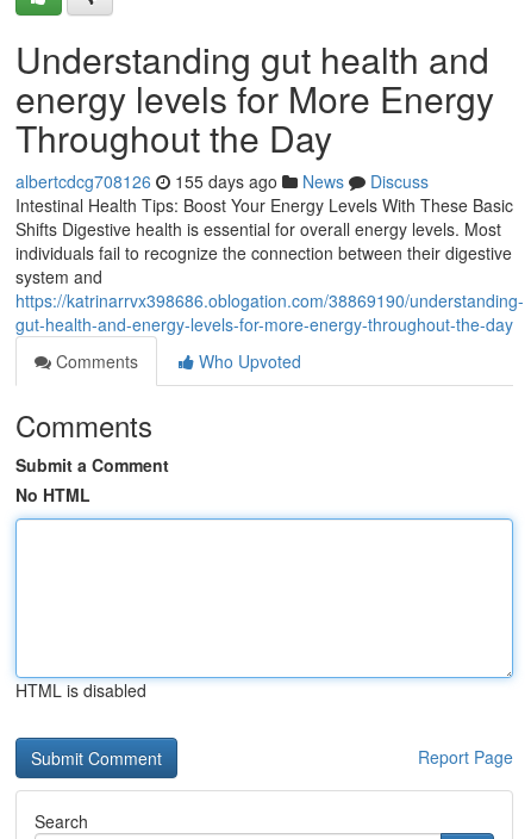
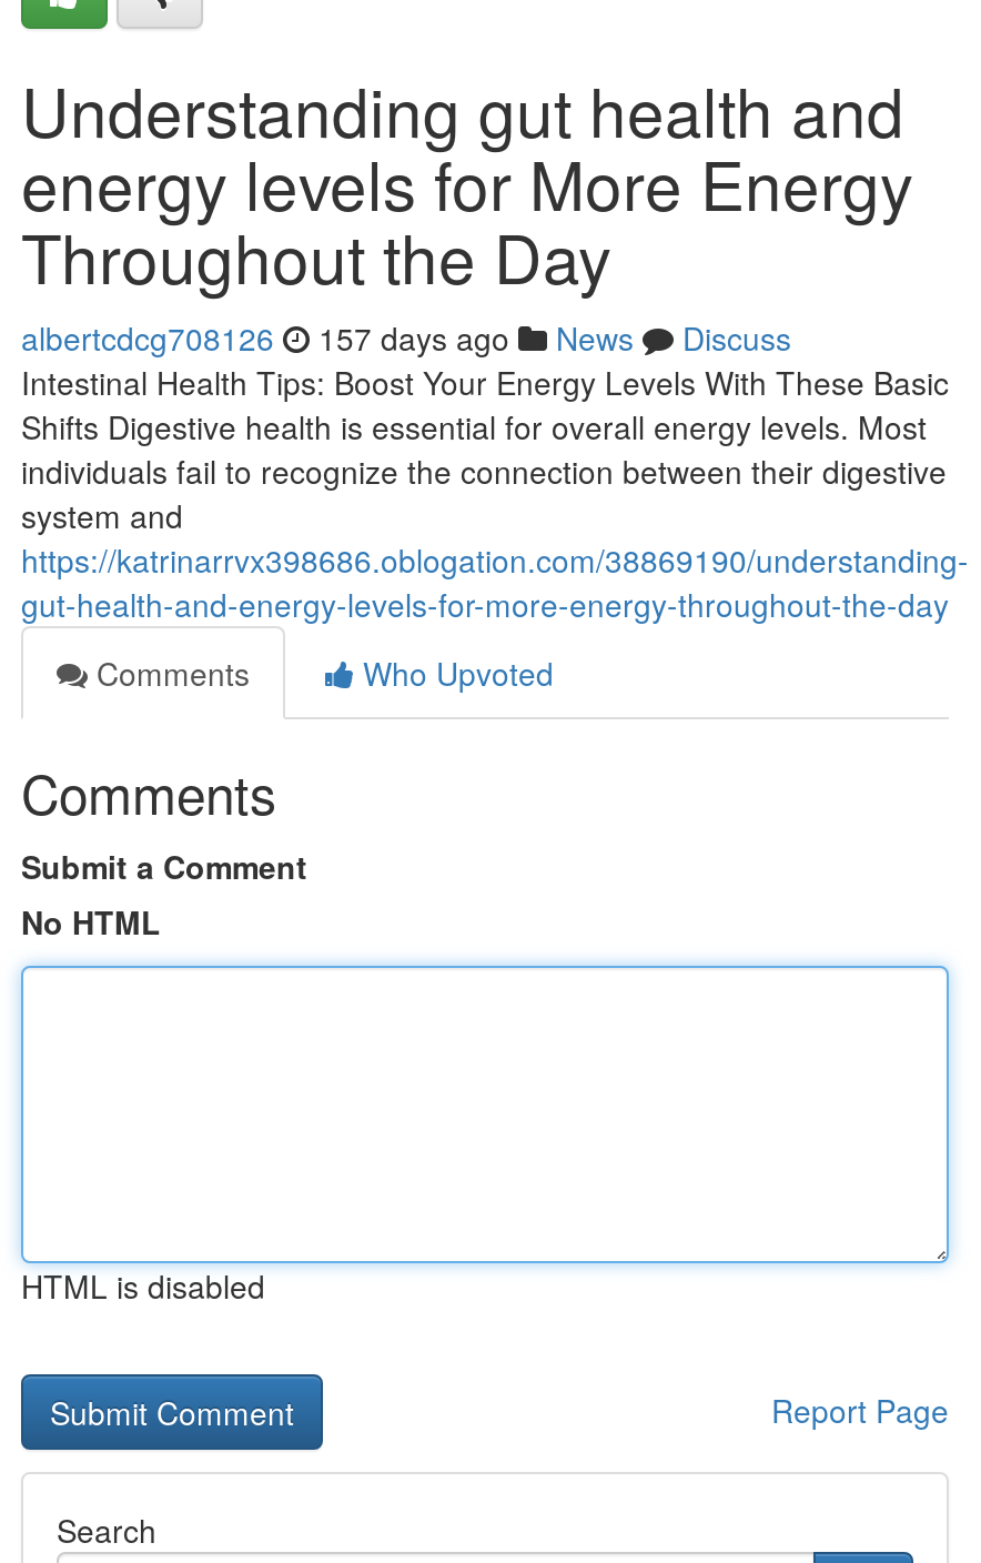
- albertcdcg708126 155 days ago News Discuss
+ albertcdcg708126 157 days ago News Discuss
